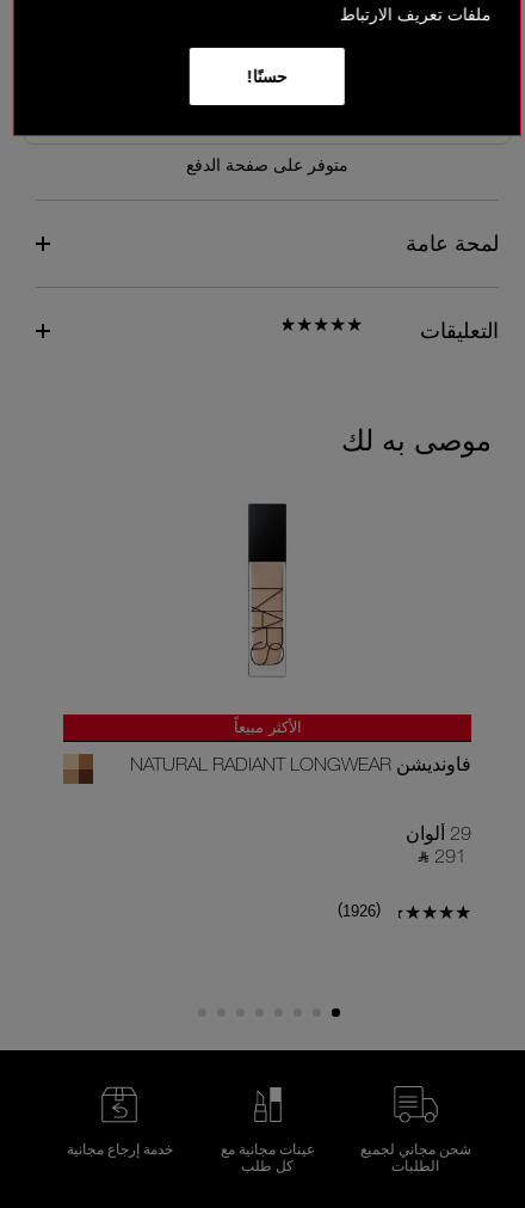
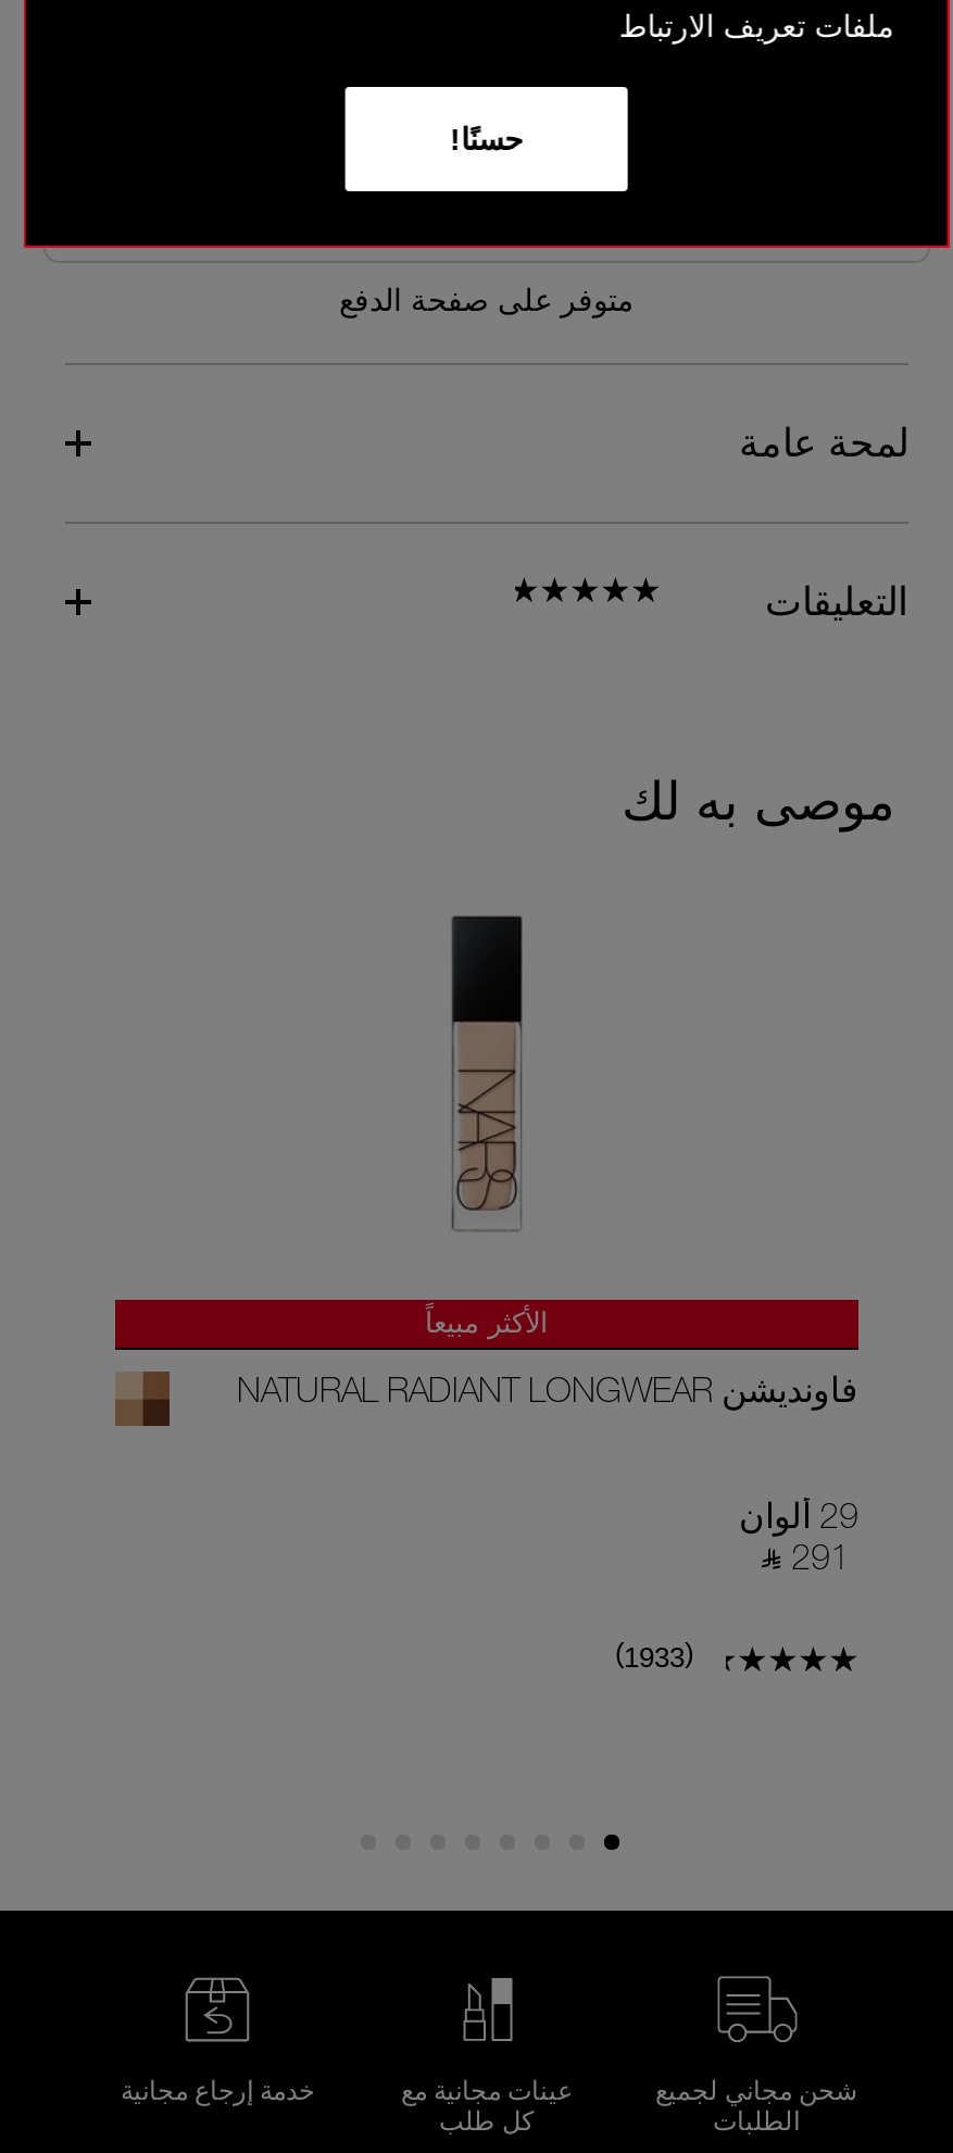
- 1926
+ 1933
